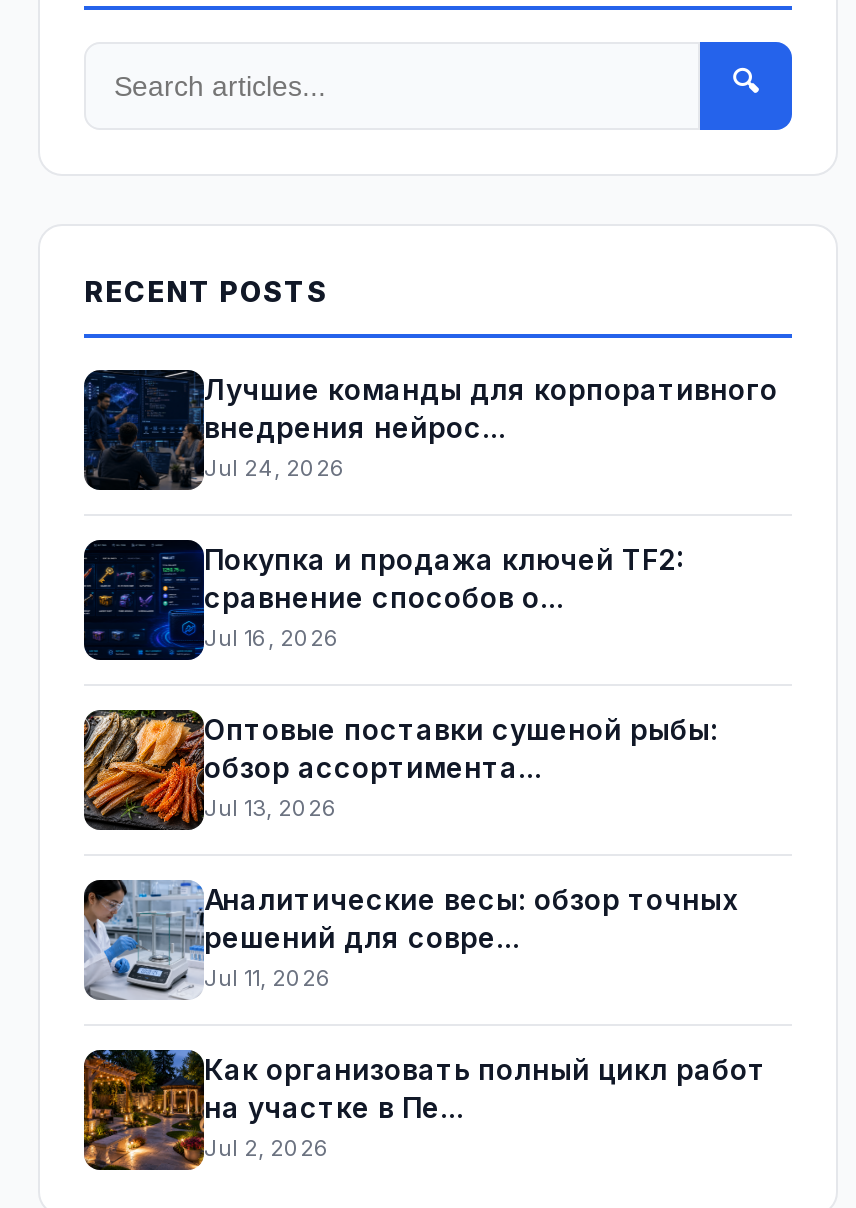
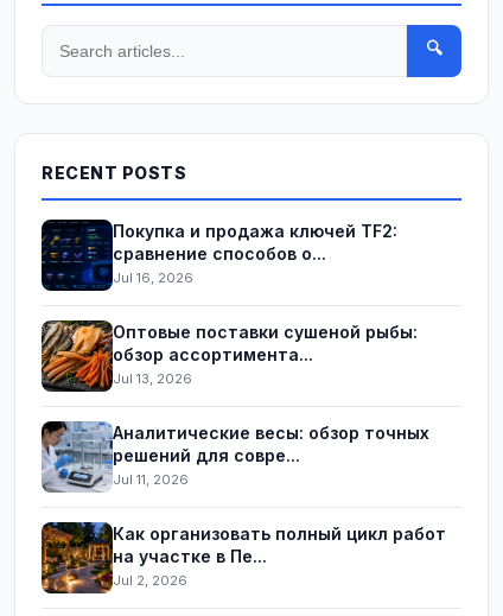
- [image]
- Лучшие команды для корпоративного
- внедрения нейрос...
- Jul 24, 2026
